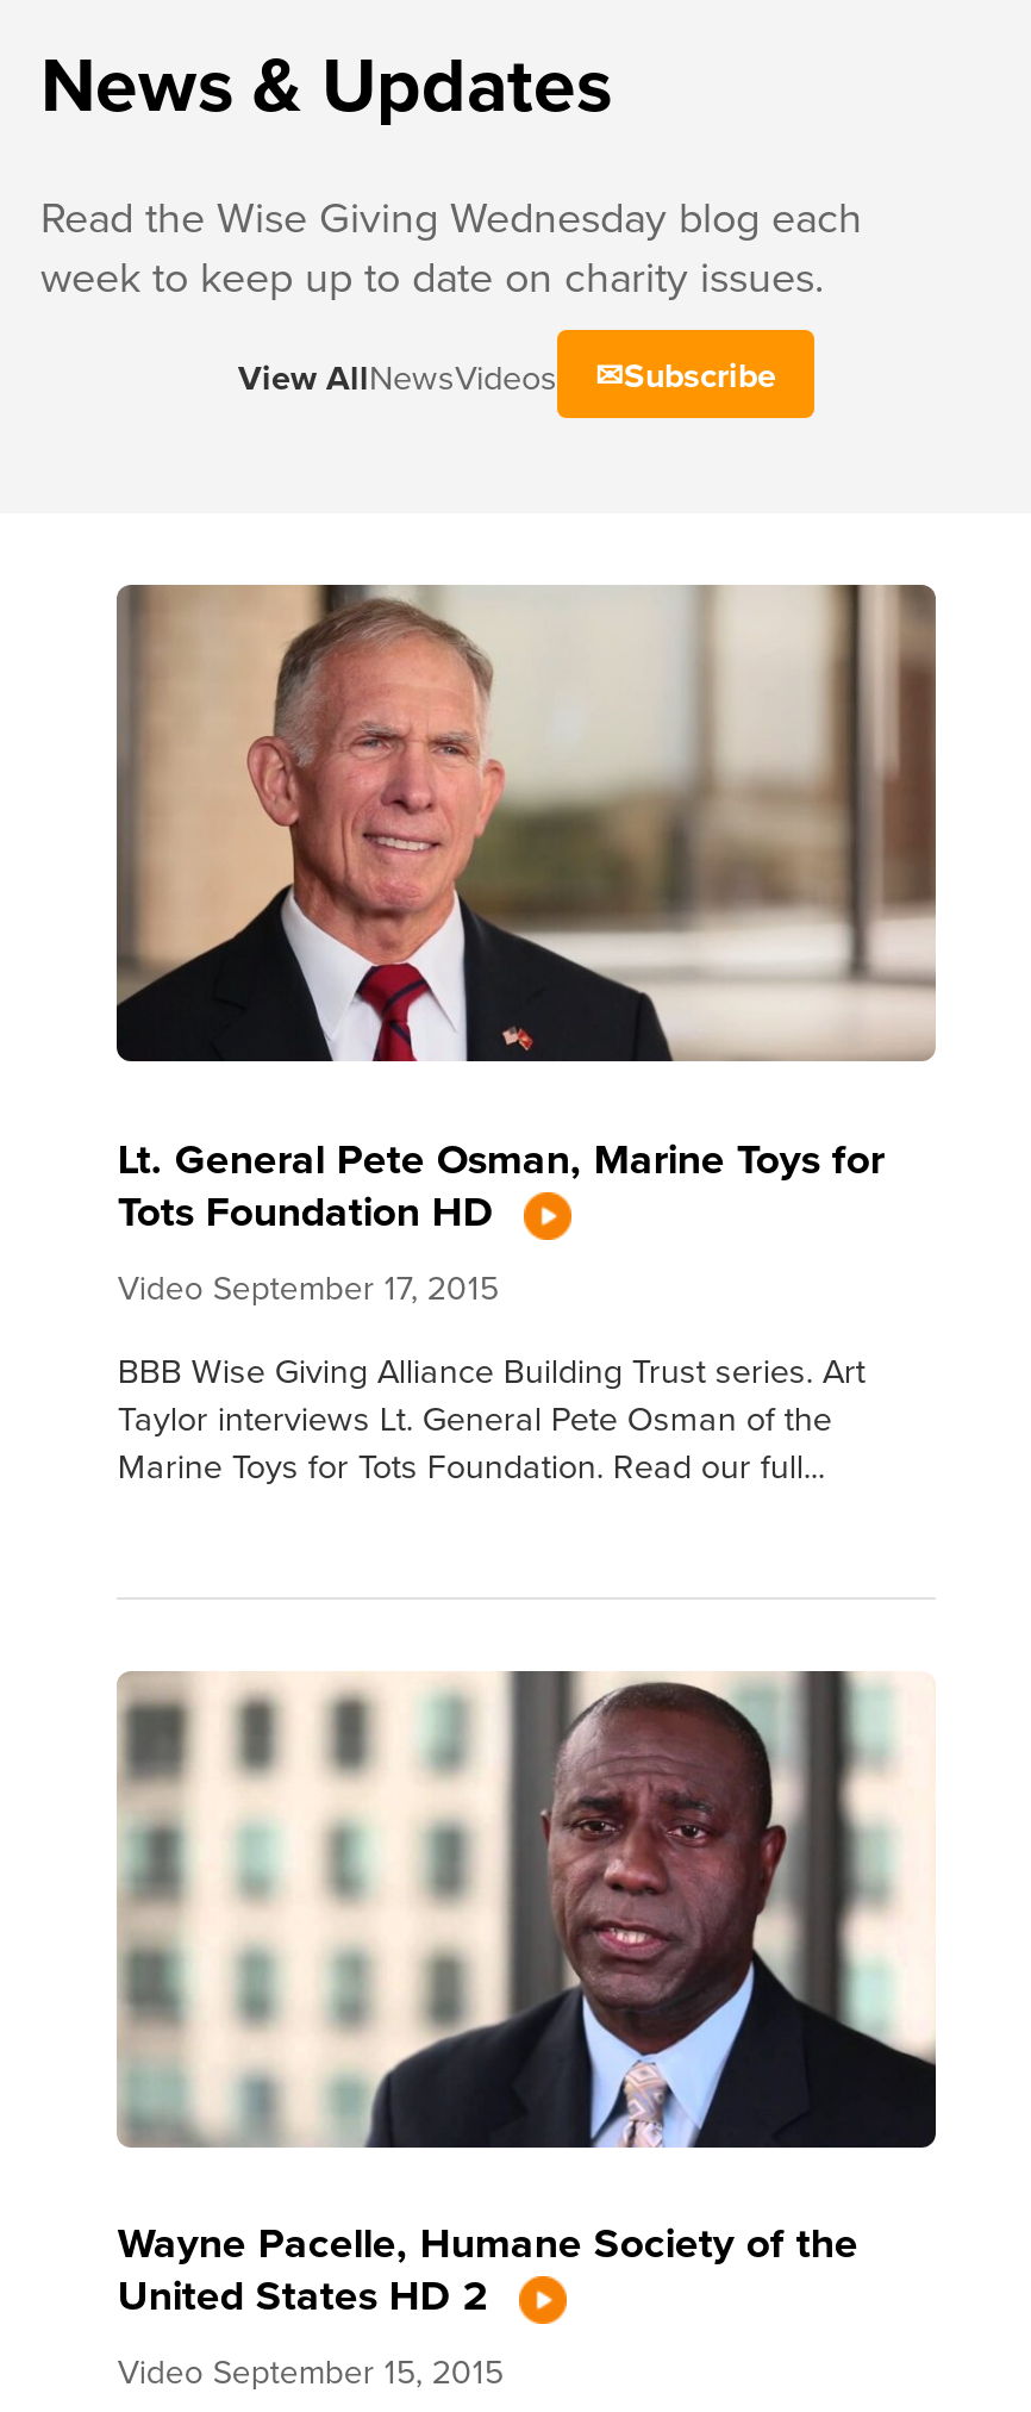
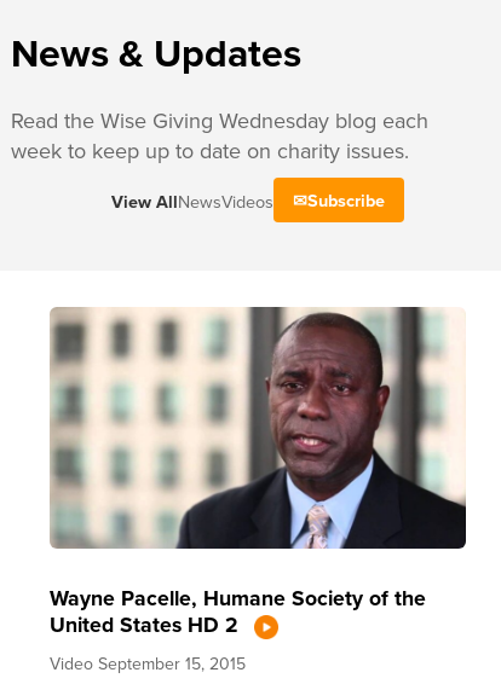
- [image]
- Lt. General Pete Osman, Marine Toys for
- Tots Foundation HD
- Video September 17, 2015
- BBB Wise Giving Alliance Building Trust series. Art
- Taylor interviews Lt. General Pete Osman of the
- Marine Toys for Tots Foundation. Read our full...
